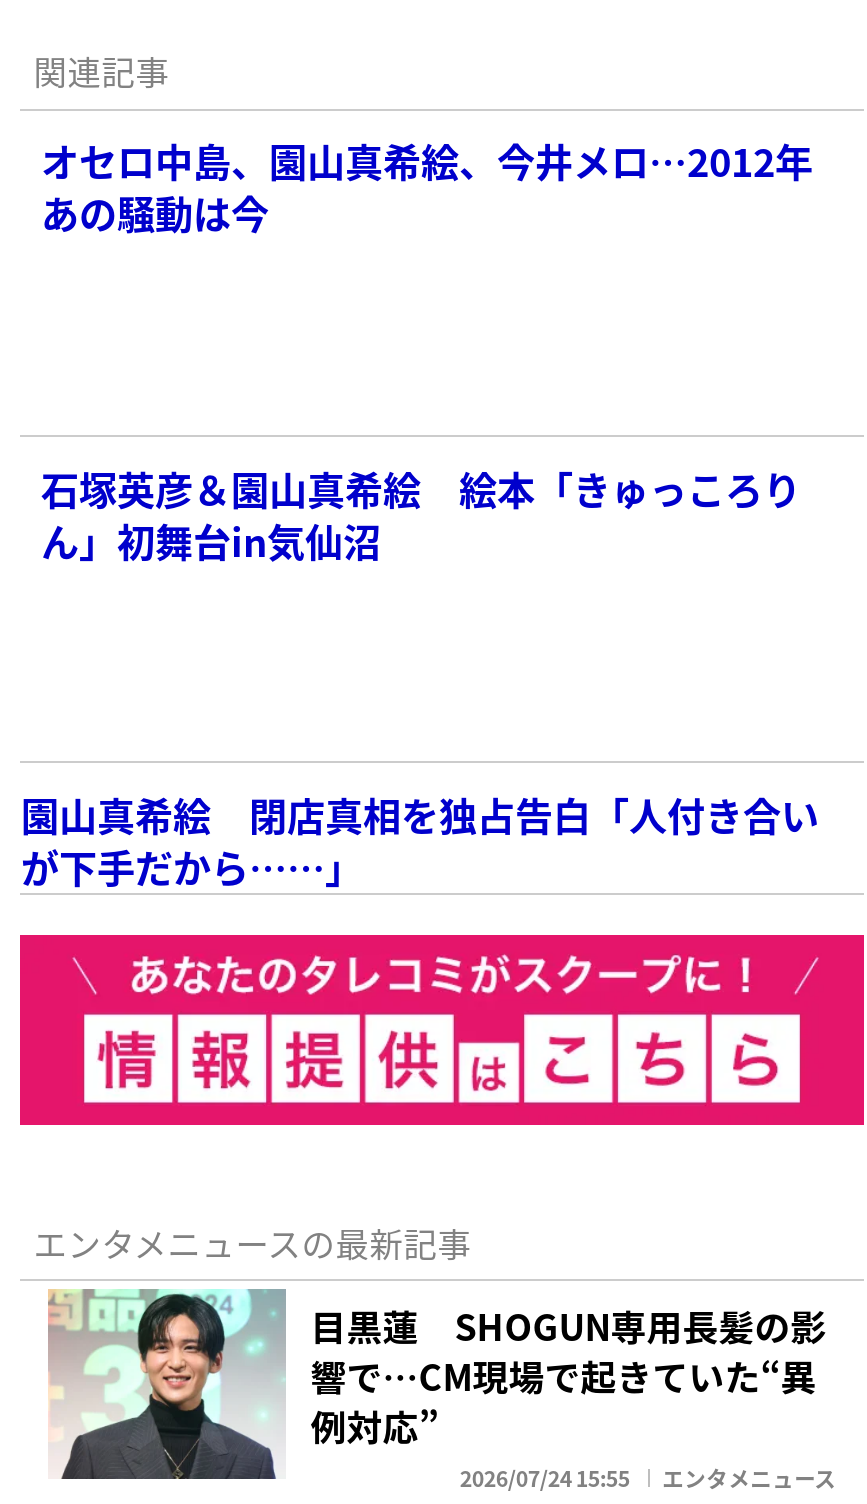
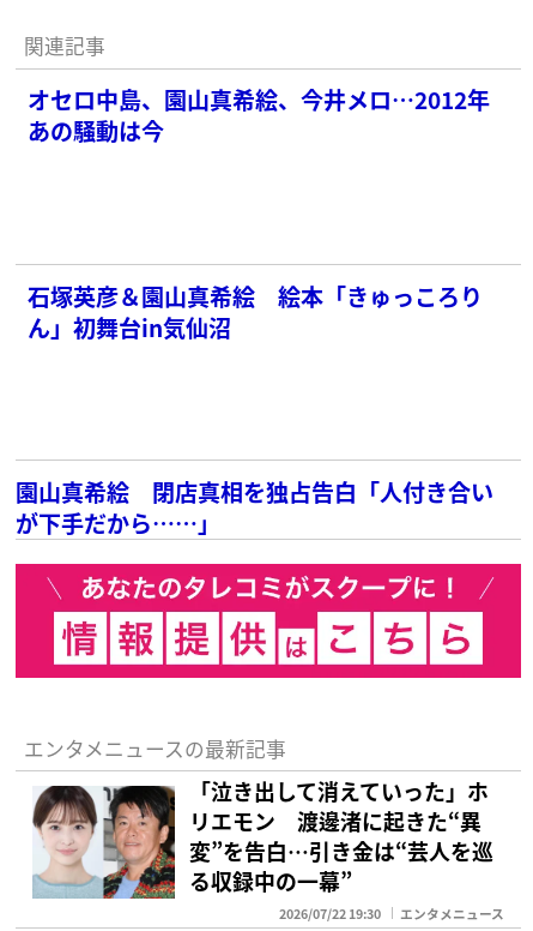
- [image]
- 目黒蓮 SHOGUN専用長髪の影
- 響で…CM現場で起きていた“異
- 例対応”
- 2026/07/24 15:55
+ [image]
+ 「泣き出して消えていった」ホ
+ リエモン 渡邊渚に起きた“異
+ 変”を告白…引き金は“芸人を巡
+ る収録中の一幕”
+ 2026/07/22 19:30
